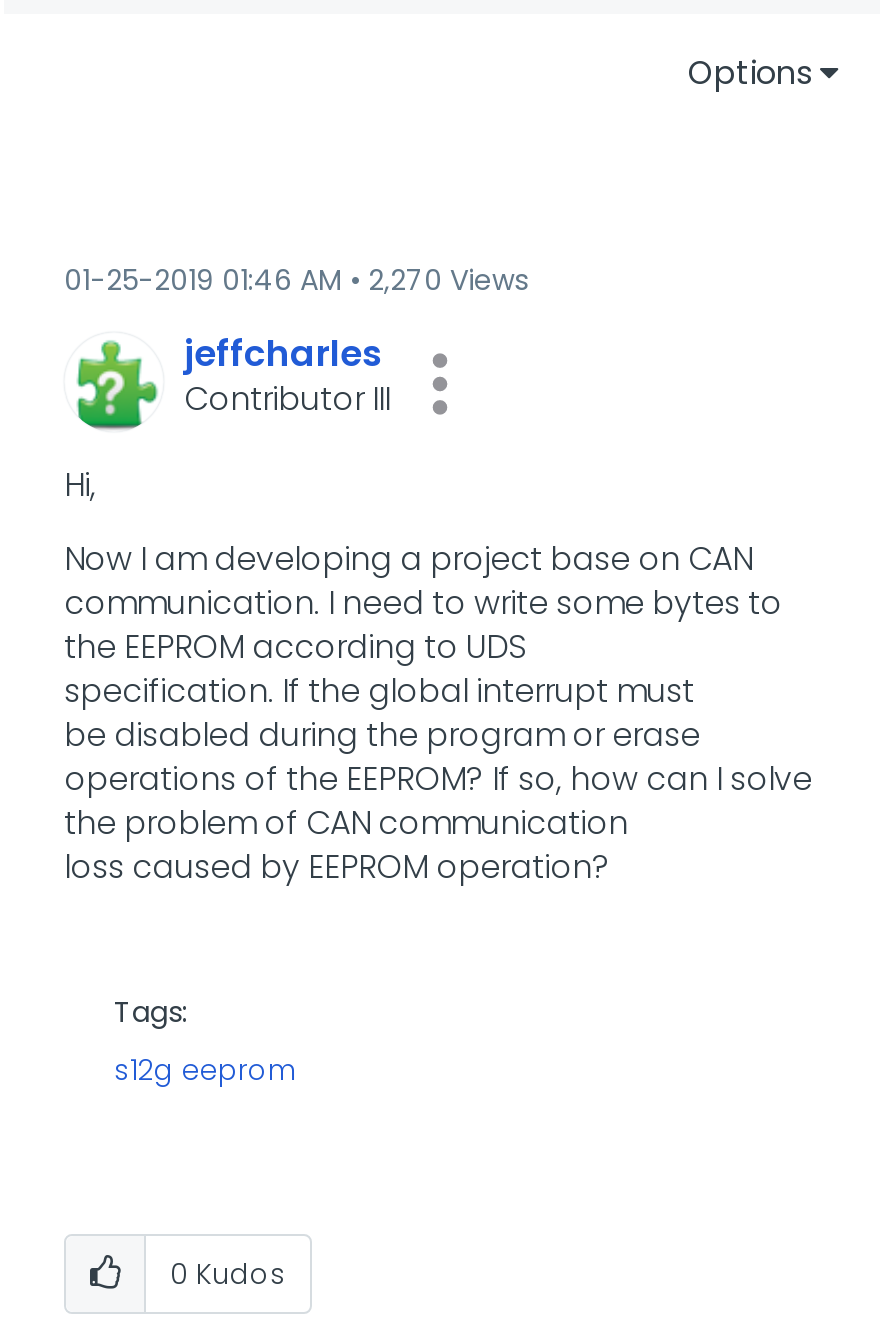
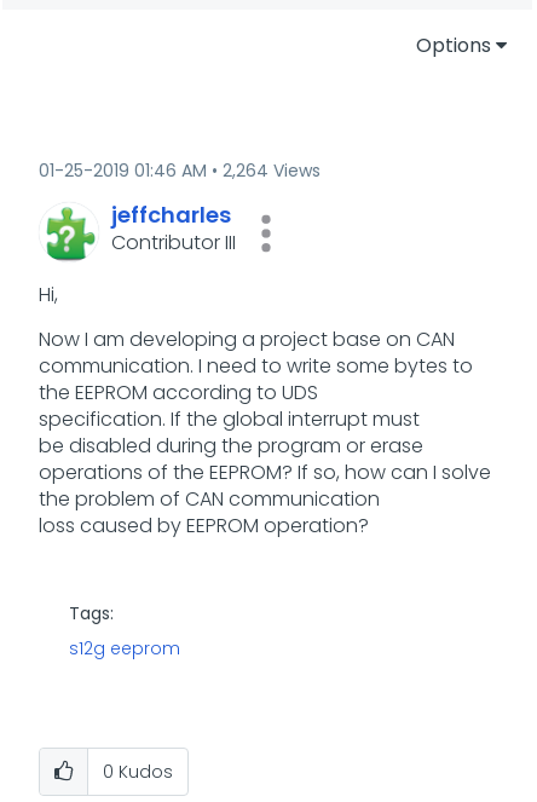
- 01-25-2019 01:46 AM 2,270 Views
+ 01-25-2019 01:46 AM 2,264 Views
